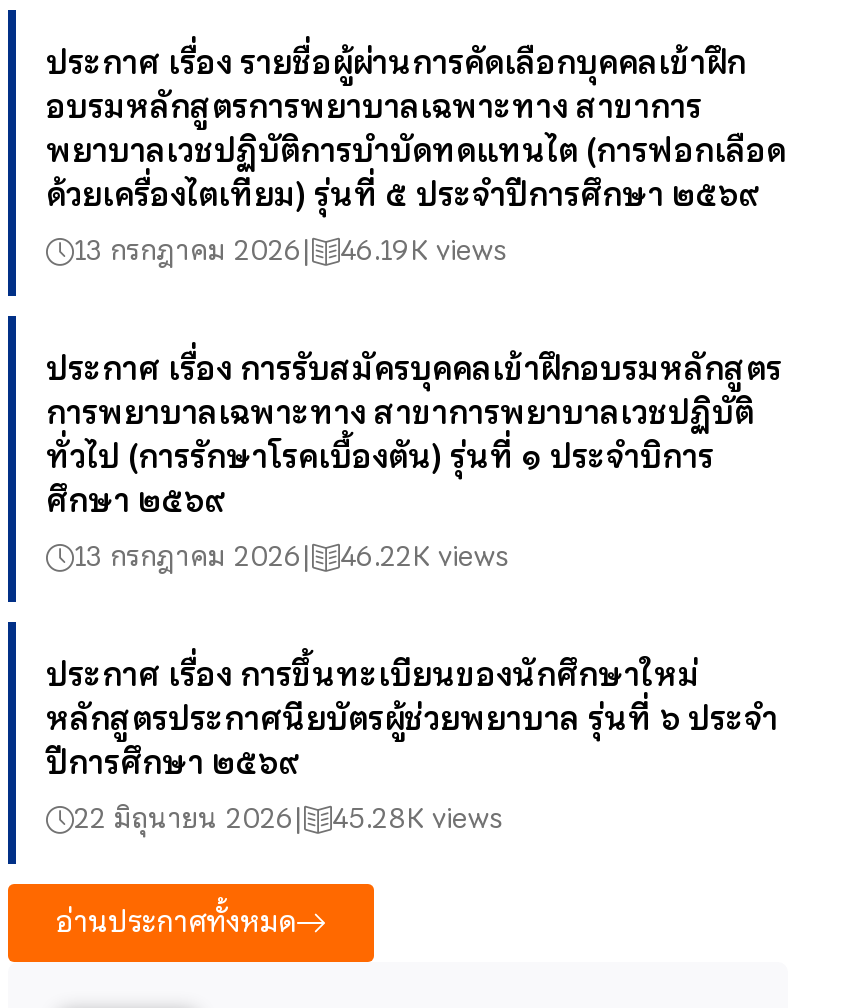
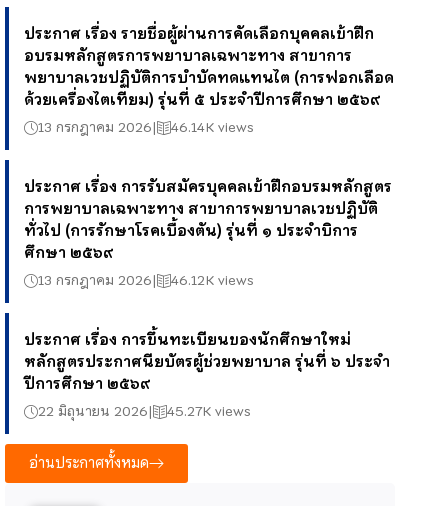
- 13 กรกฎาคม 2026 46.19K views
+ 13 กรกฎาคม 2026 46.14K views

- 13 กรกฎาคม 2026 46.22K views
+ 13 กรกฎาคม 2026 46.12K views

- 22 มิถุนายน 2026 45.28K views
+ 22 มิถุนายน 2026 45.27K views
